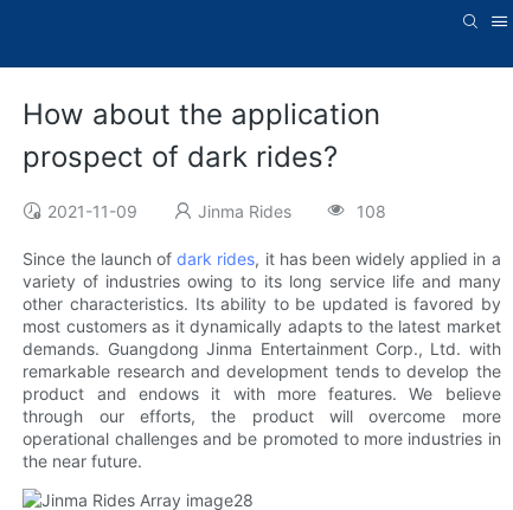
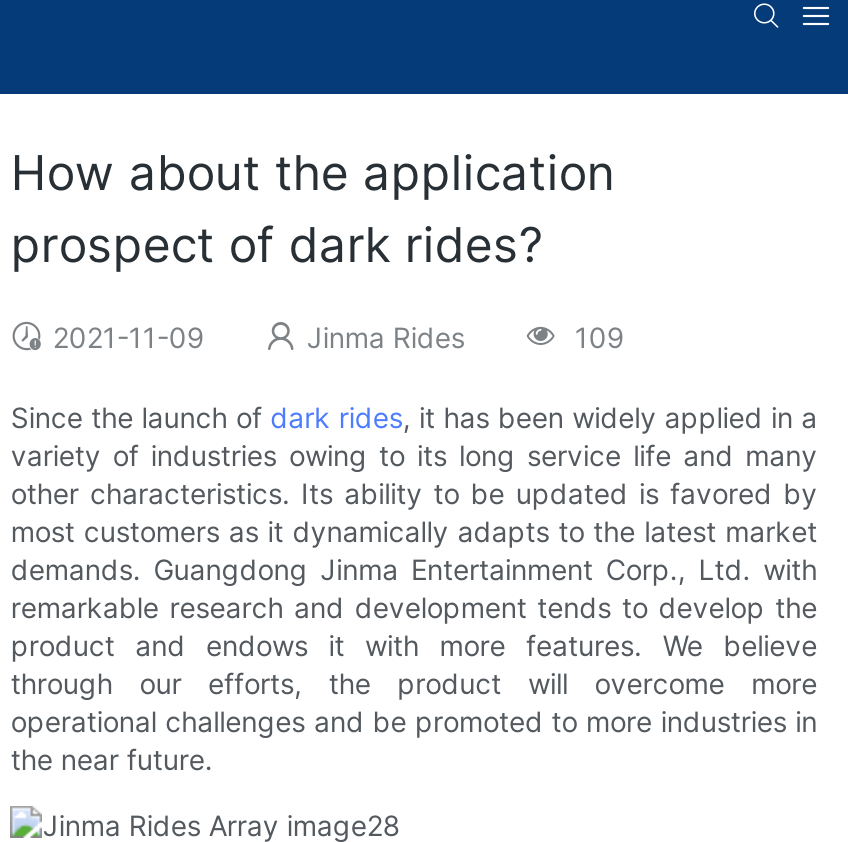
- 108
+ 109
